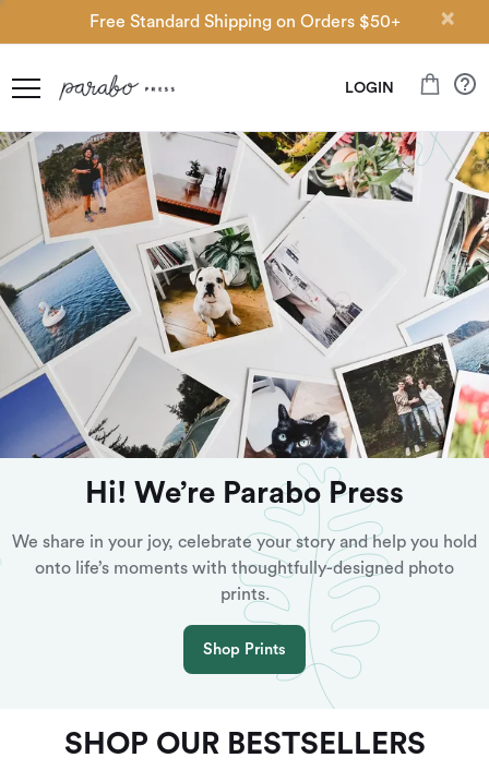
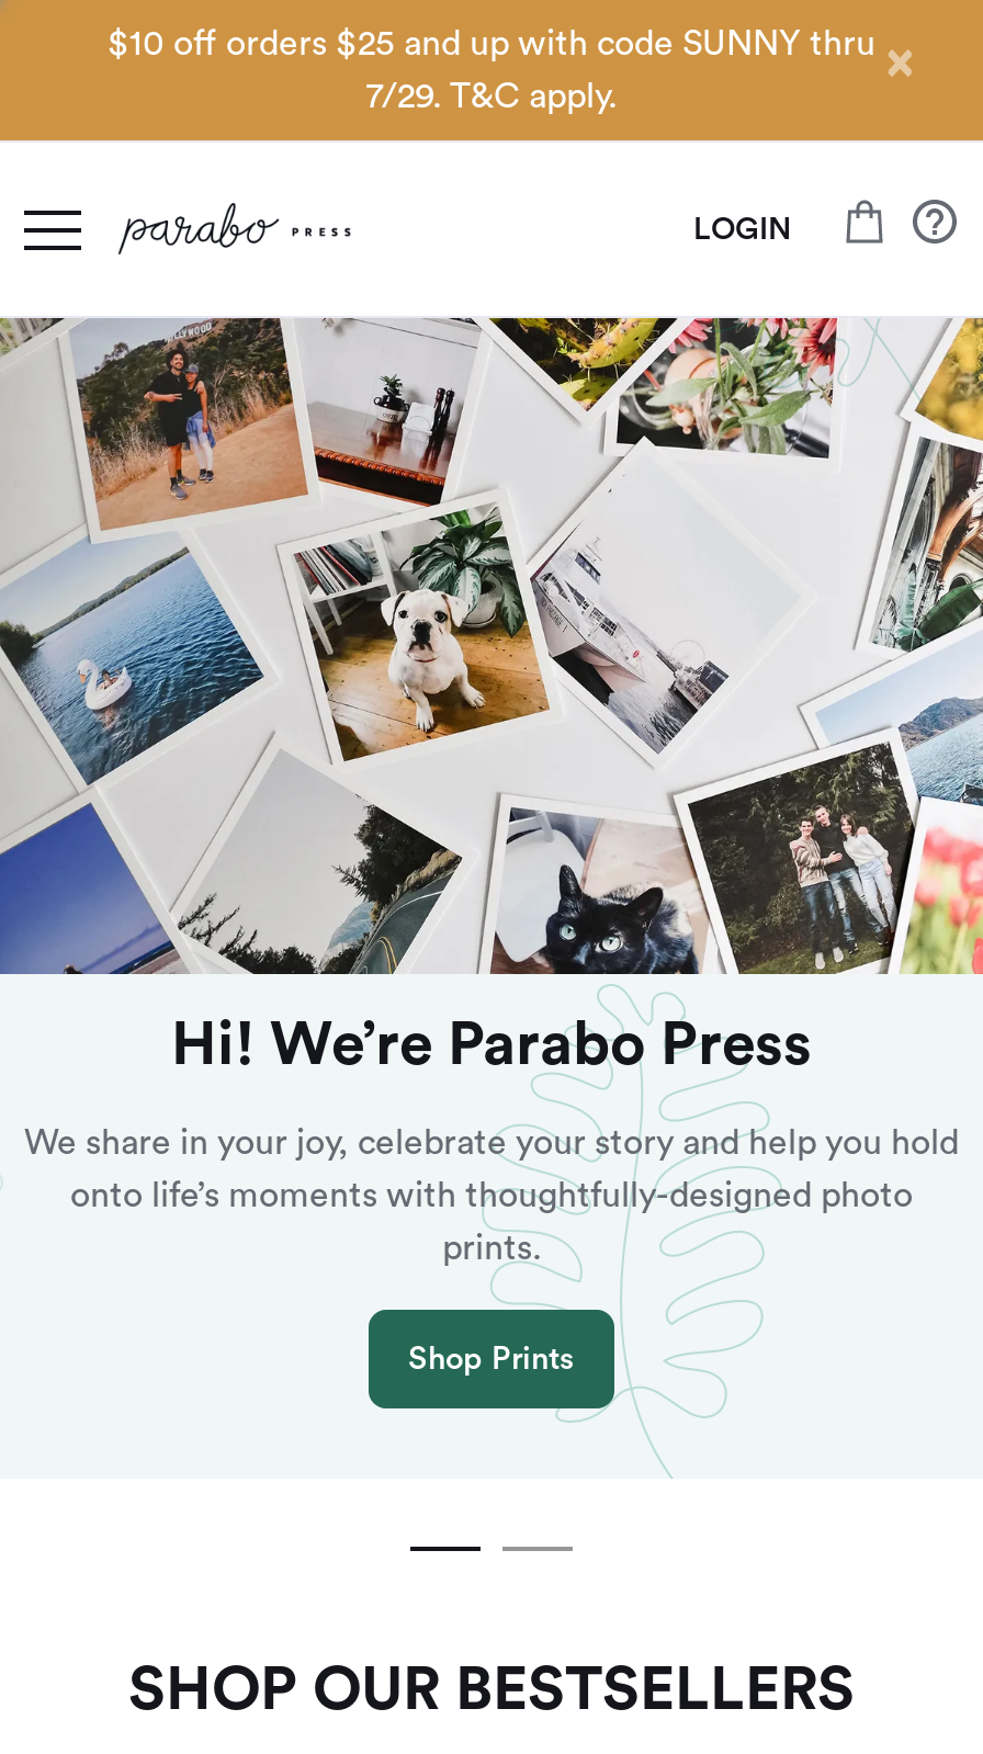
- Free Standard Shipping on Orders $50+
+ $10 off orders $25 and up with code SUNNY thru
+ 7/29. T&C apply.
